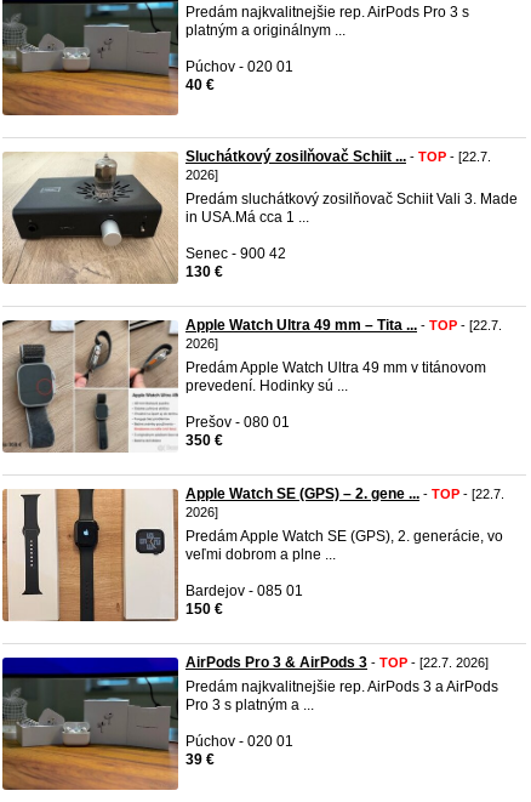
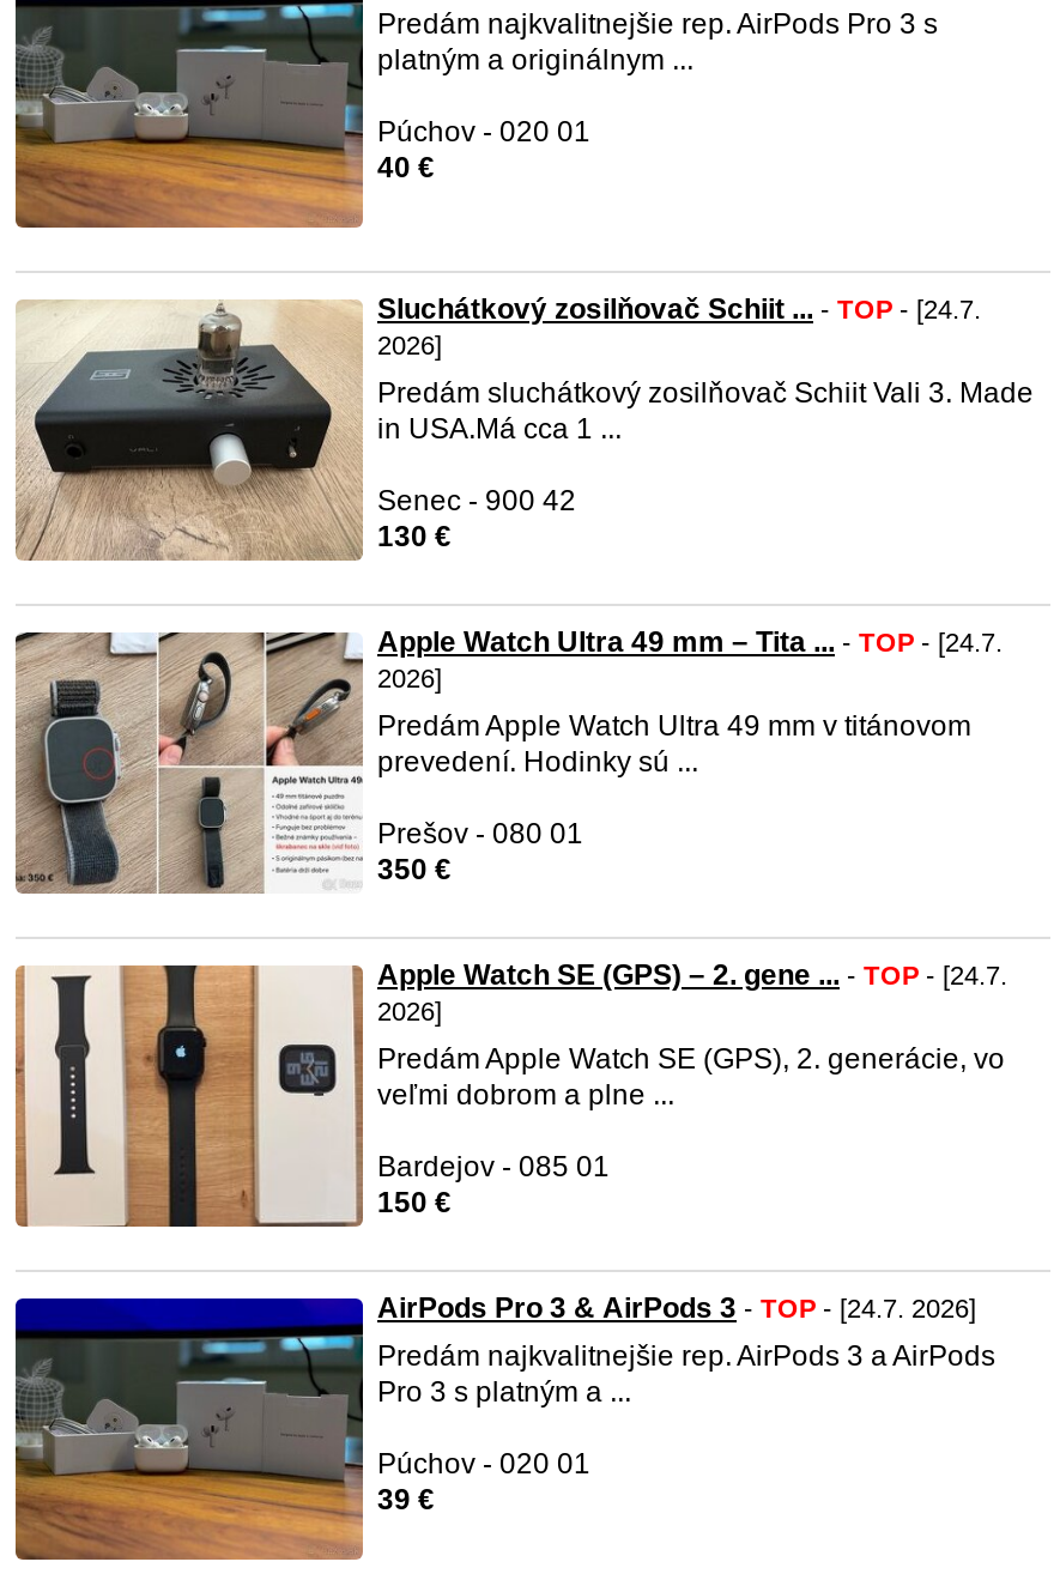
- Sluchátkový zosilňovač Schiit ... - TOP - [22.7.
+ Sluchátkový zosilňovač Schiit ... - TOP - [24.7.

- Apple Watch Ultra 49 mm – Tita ... - TOP - [22.7.
+ Apple Watch Ultra 49 mm – Tita ... - TOP - [24.7.

- Apple Watch SE (GPS) – 2. gene ... - TOP - [22.7.
+ Apple Watch SE (GPS) – 2. gene ... - TOP - [24.7.

- AirPods Pro 3 & AirPods 3 - TOP - [22.7. 2026]
+ AirPods Pro 3 & AirPods 3 - TOP - [24.7. 2026]
